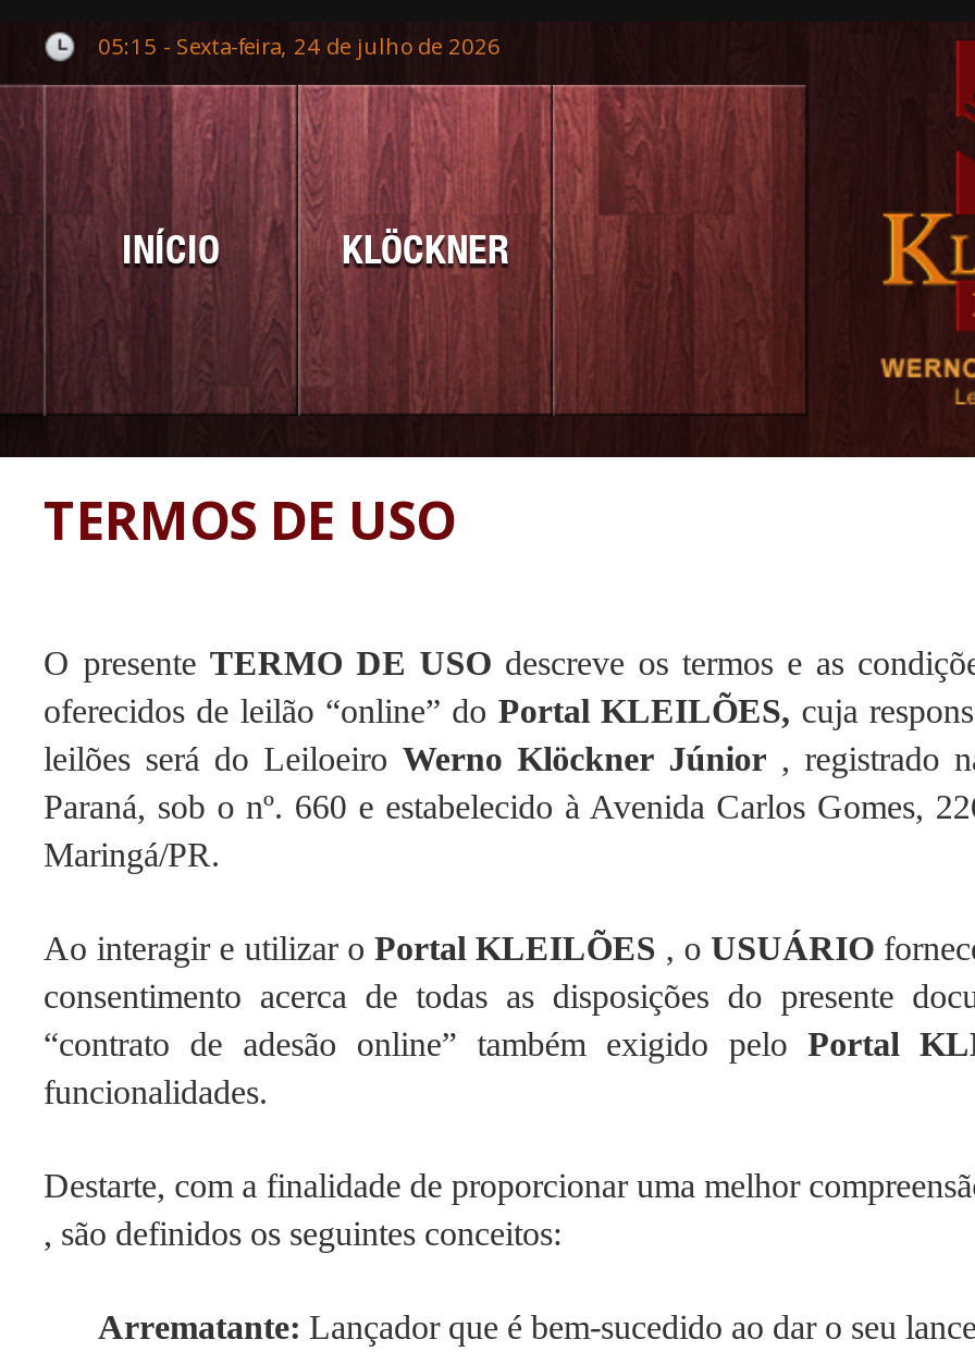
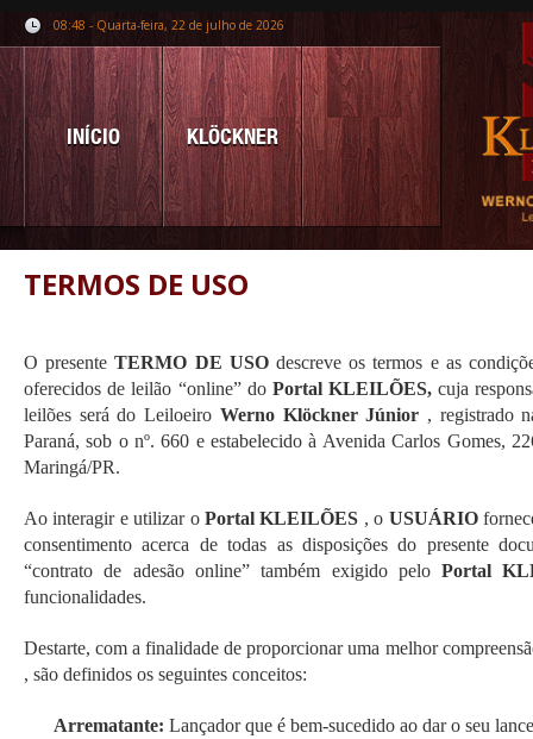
- 05:15 - Sexta-feira, 24 de julho de 2026
+ 08:48 - Quarta-feira, 22 de julho de 2026
